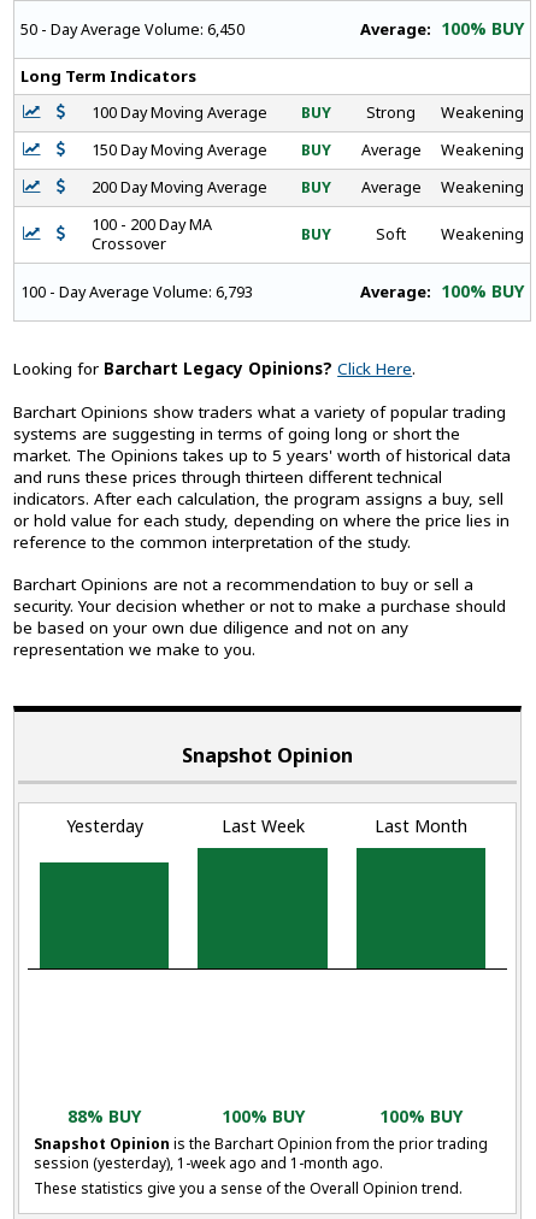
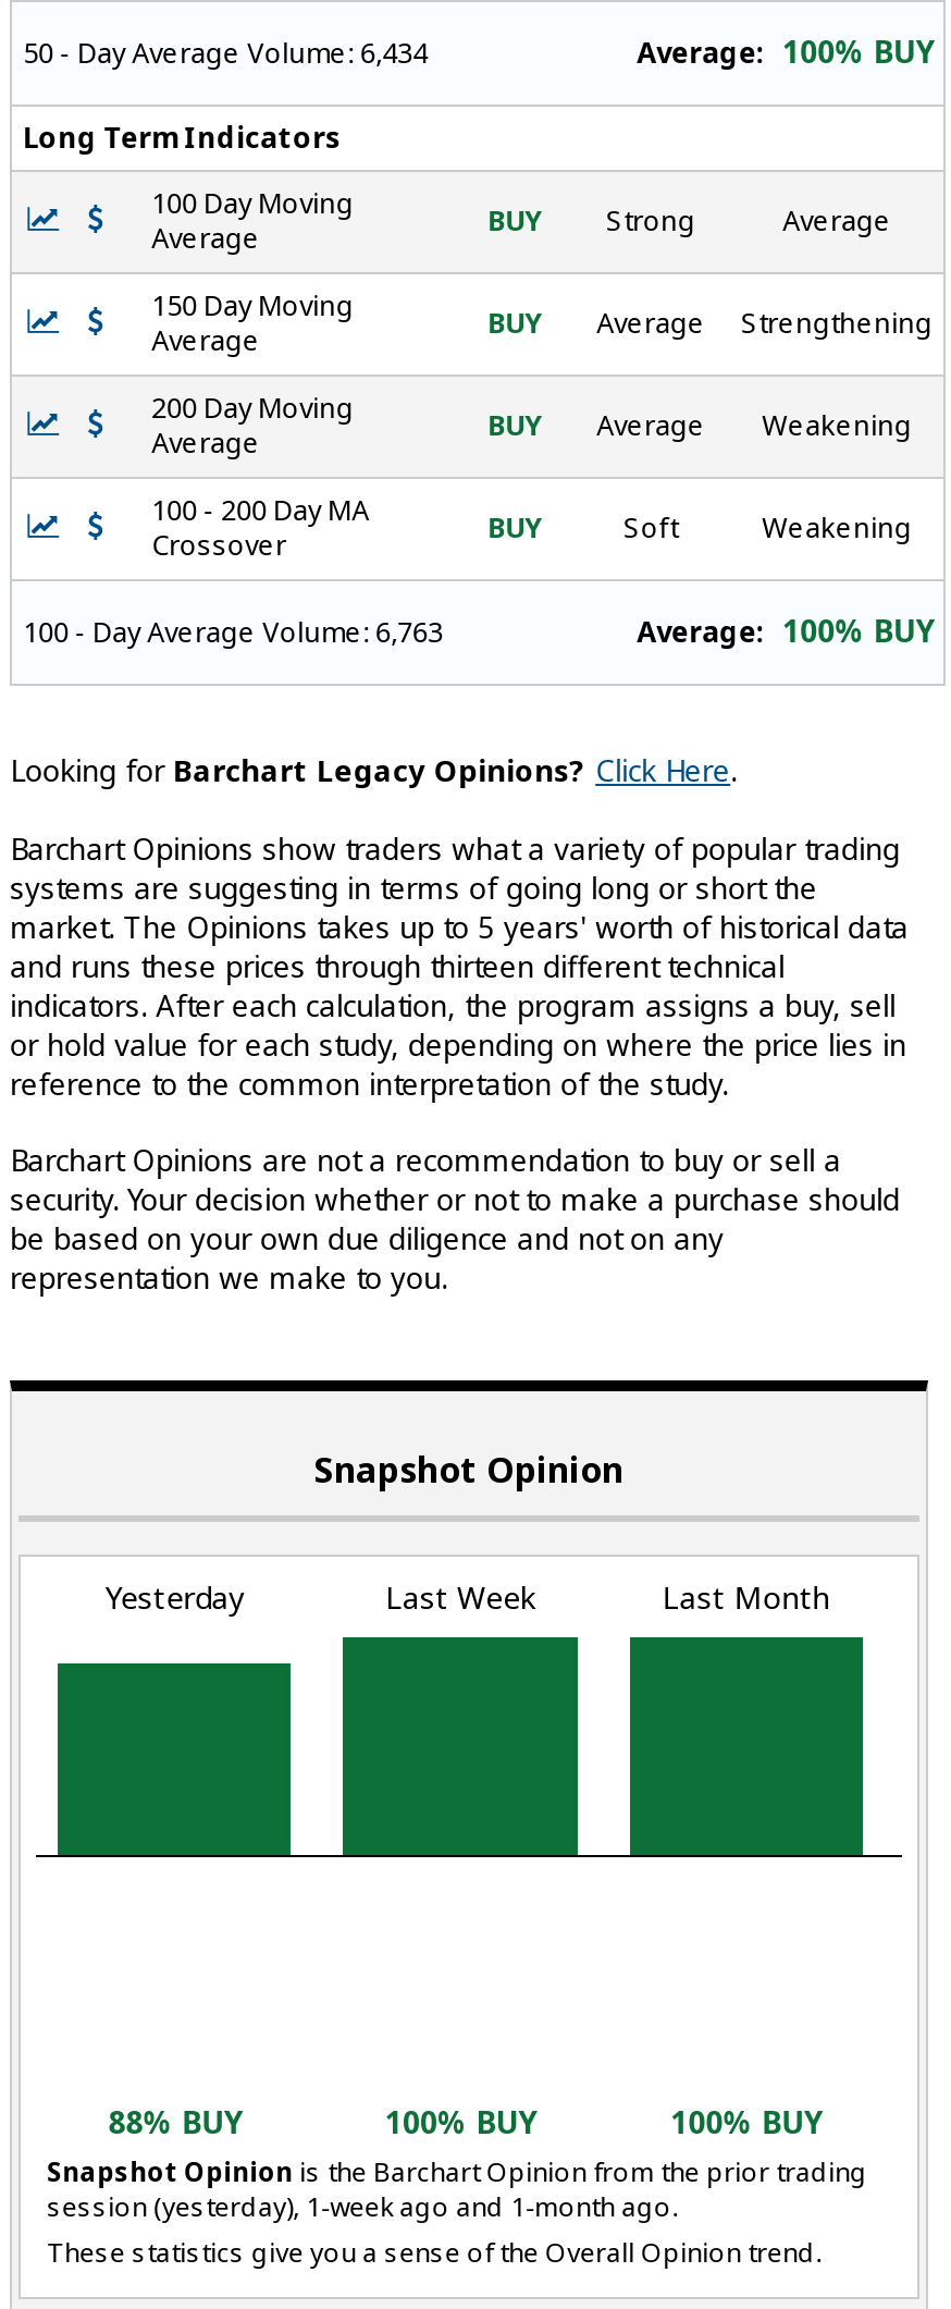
- 50 - Day Average Volume: 6,450
+ 50 - Day Average Volume: 6,434

- Weakening
+ Average

- Weakening
+ Strengthening

- 100 - Day Average Volume: 6,793
+ 100 - Day Average Volume: 6,763
